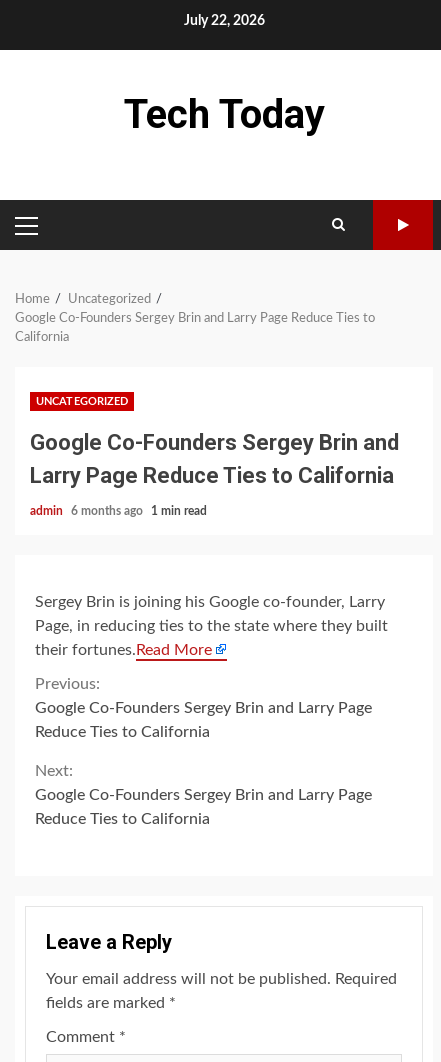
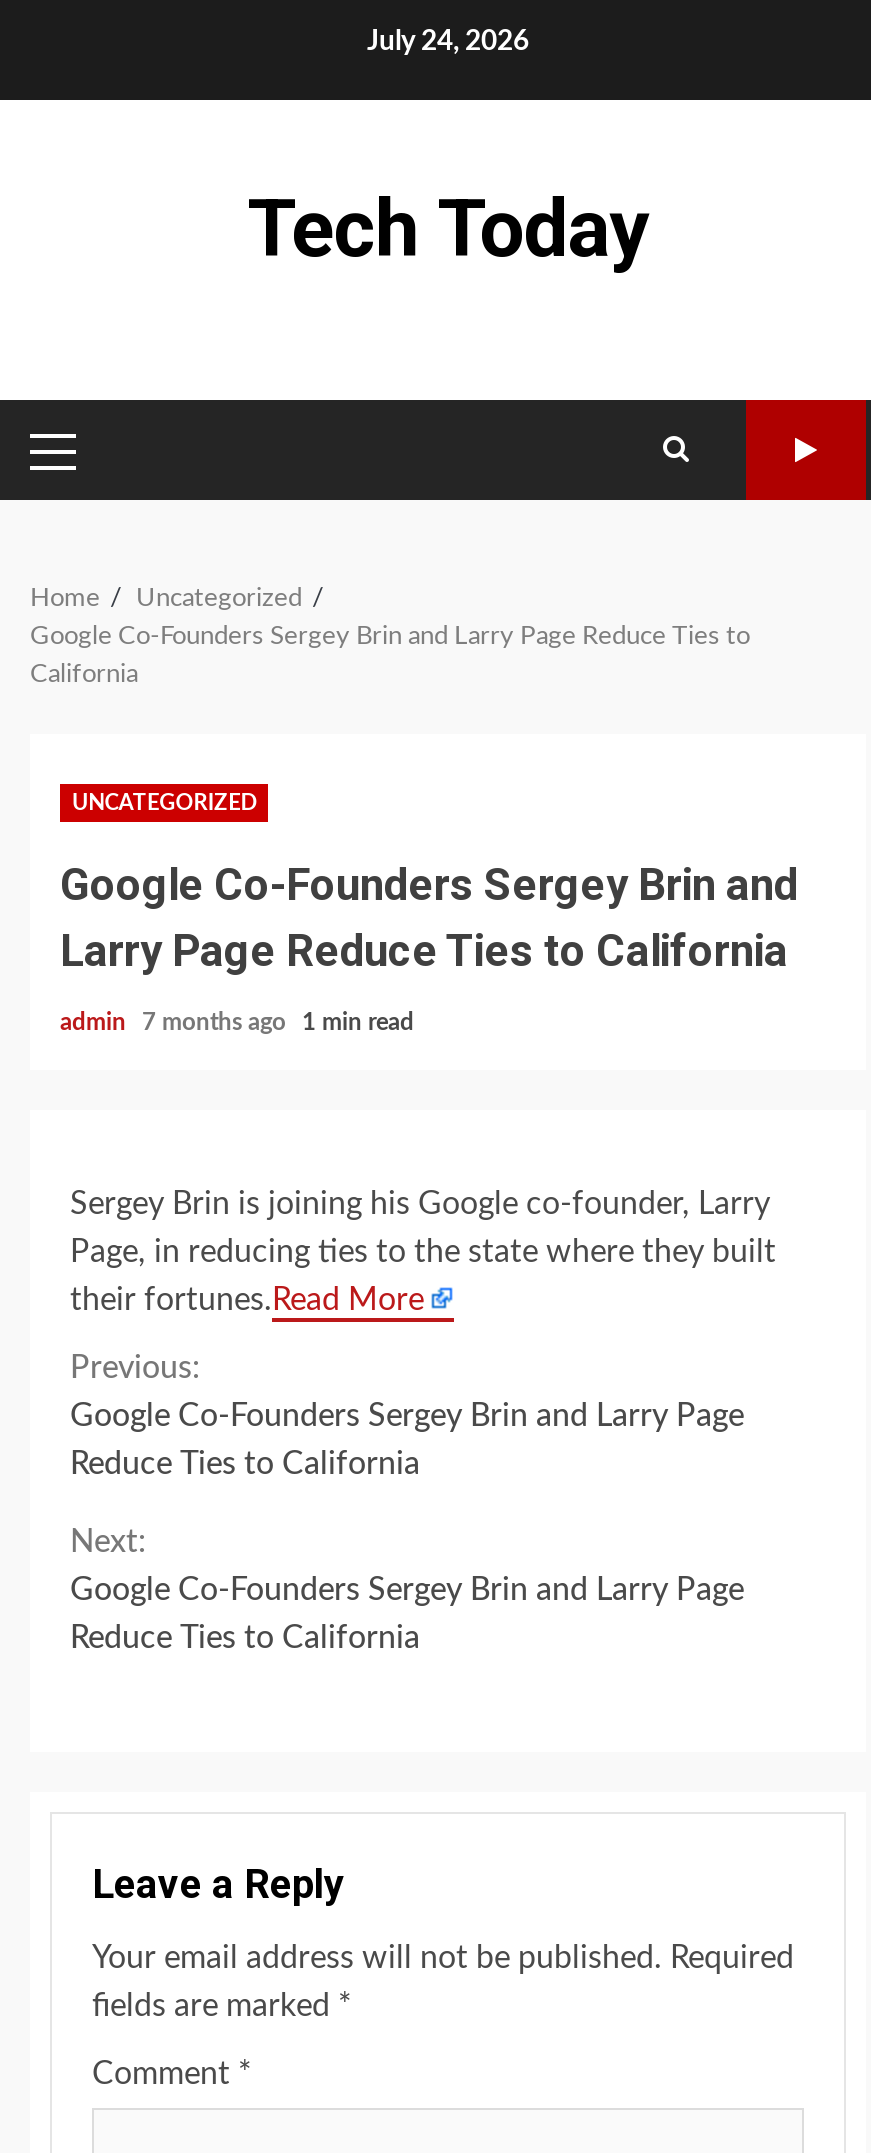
- July 22, 2026
+ July 24, 2026

- admin 6 months ago 1 min read
+ admin 7 months ago 1 min read
